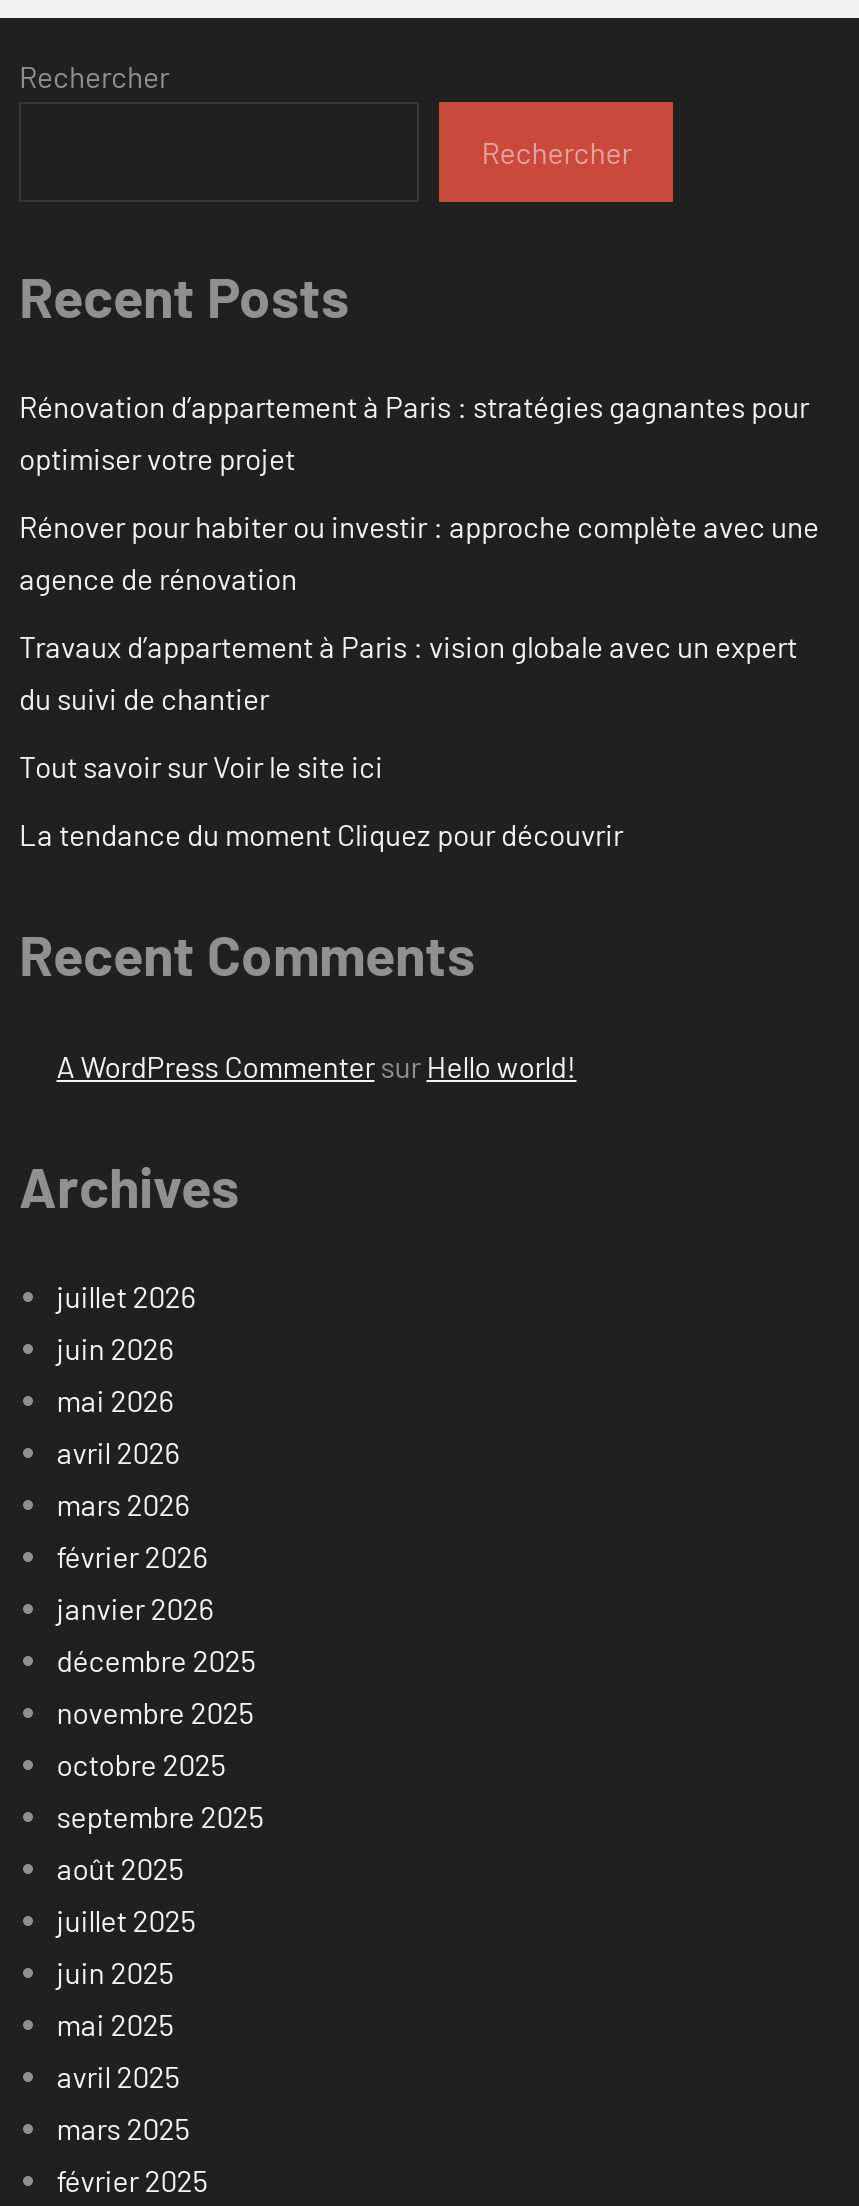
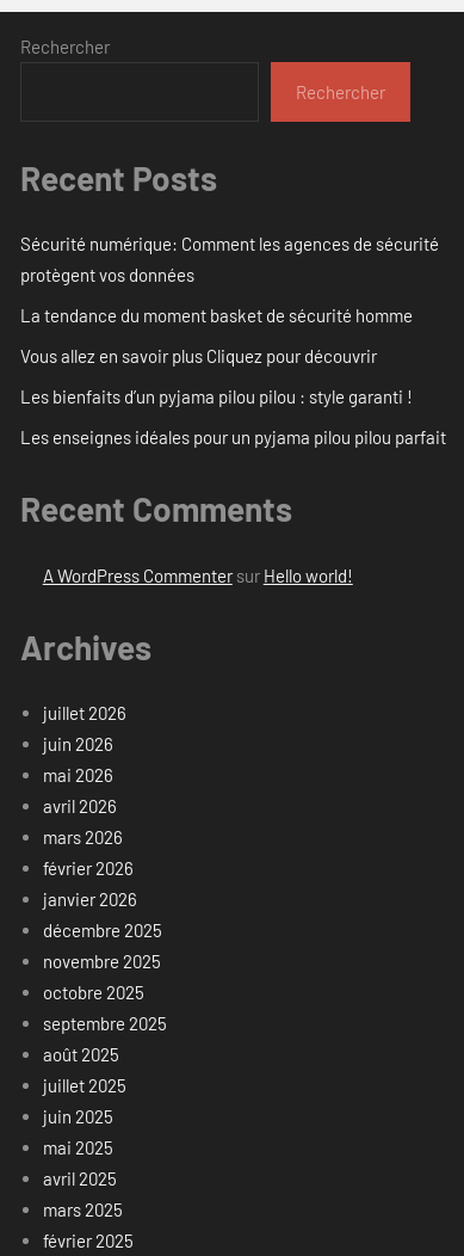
- Rénovation d’appartement à Paris : stratégies gagnantes pour
- optimiser votre projet
+ Sécurité numérique: Comment les agences de sécurité
+ protègent vos données

- Rénover pour habiter ou investir : approche complète avec une
- agence de rénovation
+ La tendance du moment basket de sécurité homme

- Travaux d’appartement à Paris : vision globale avec un expert
- du suivi de chantier
+ Vous allez en savoir plus Cliquez pour découvrir

- Tout savoir sur Voir le site ici
+ Les bienfaits d’un pyjama pilou pilou : style garanti !

- La tendance du moment Cliquez pour découvrir
+ Les enseignes idéales pour un pyjama pilou pilou parfait
